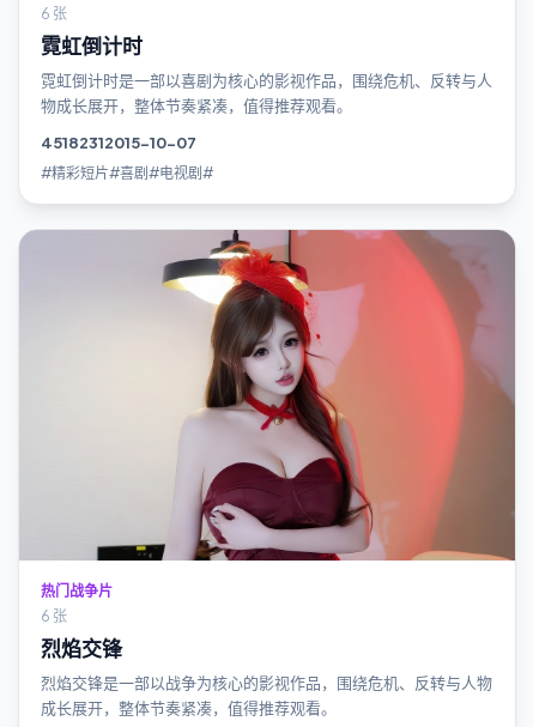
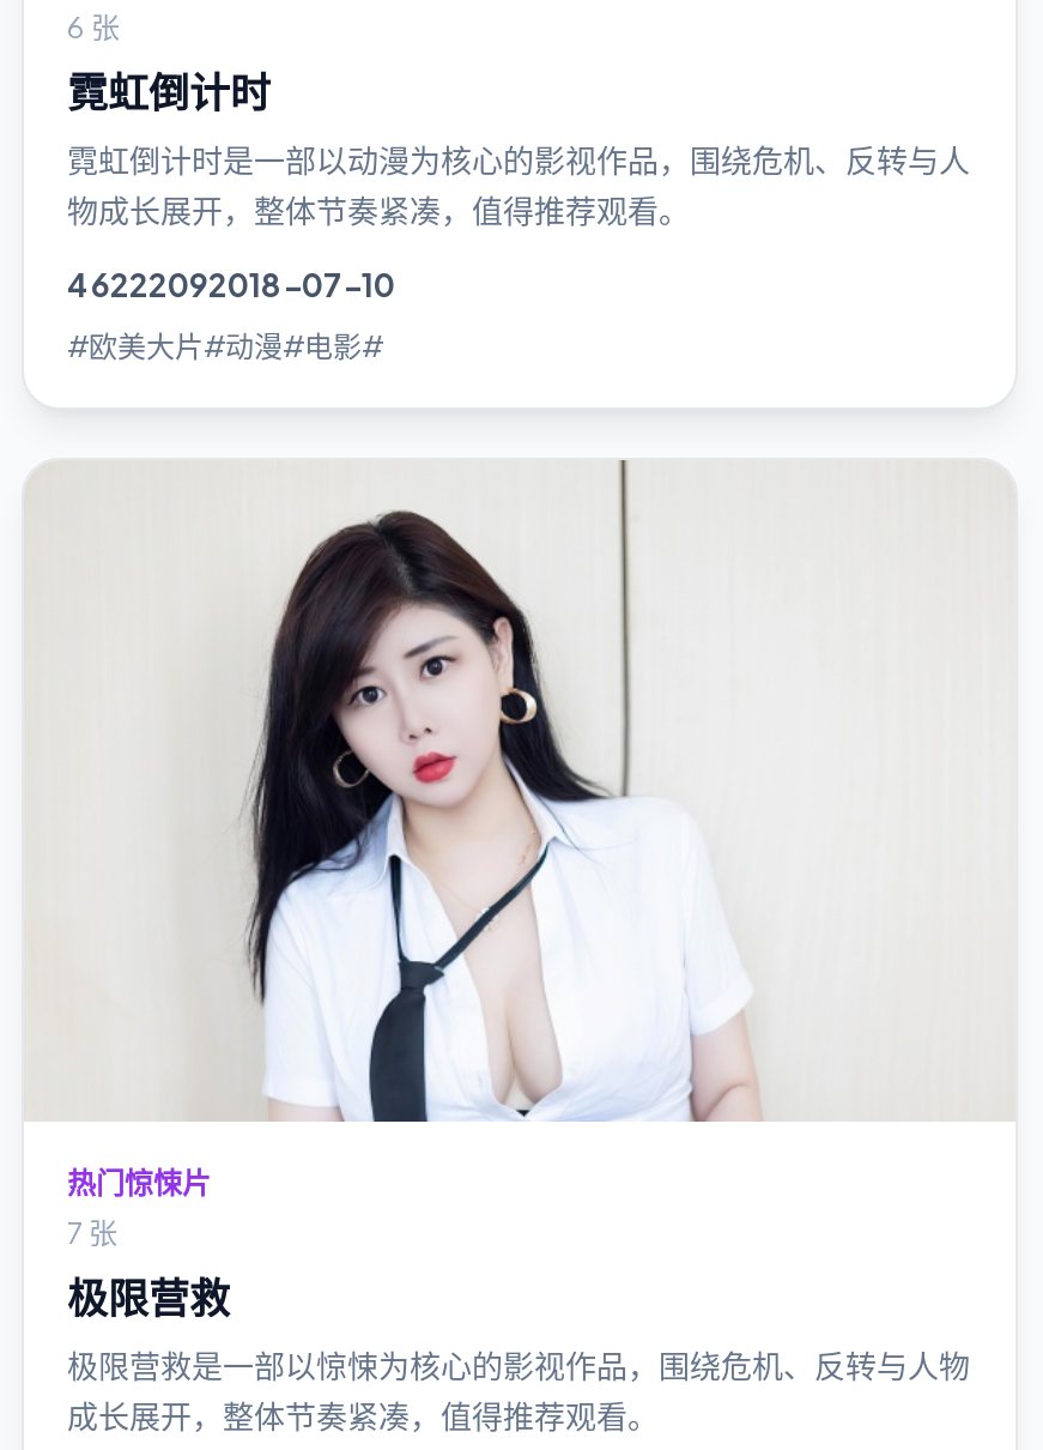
- 霓虹倒计时是一部以喜剧为核心的影视作品，围绕危机、反转与人
+ 霓虹倒计时是一部以动漫为核心的影视作品，围绕危机、反转与人

- 45182312015-10-07
+ 46222092018-07-10

- #精彩短片#喜剧#电视剧#
+ #欧美大片#动漫#电影#

- [image]
- 热门战争片
- 6 张
- 烈焰交锋
+ [image]
+ 热门惊悚片
+ 7 张
+ 极限营救

- 烈焰交锋是一部以战争为核心的影视作品，围绕危机、反转与人物
+ 极限营救是一部以惊悚为核心的影视作品，围绕危机、反转与人物
